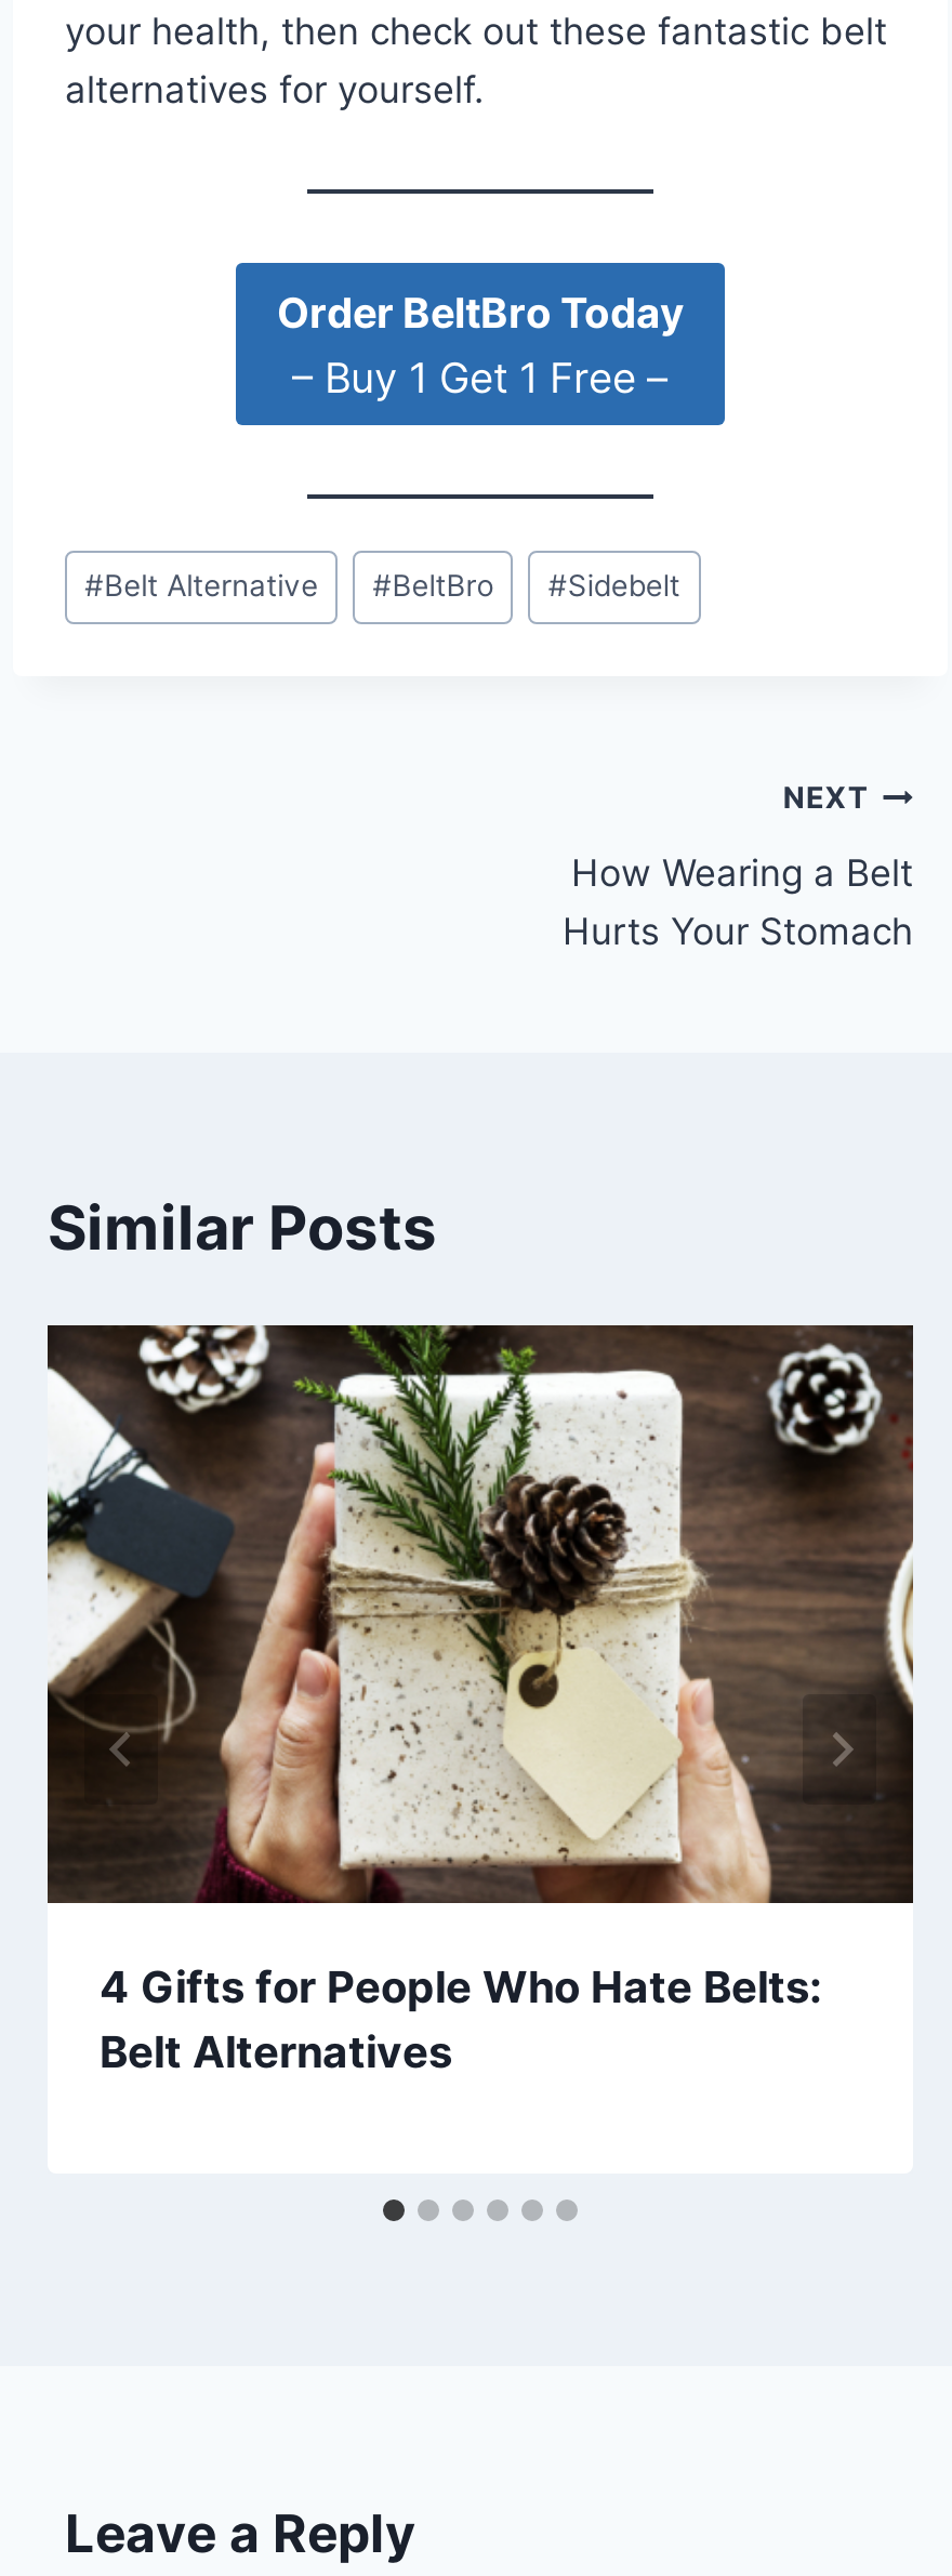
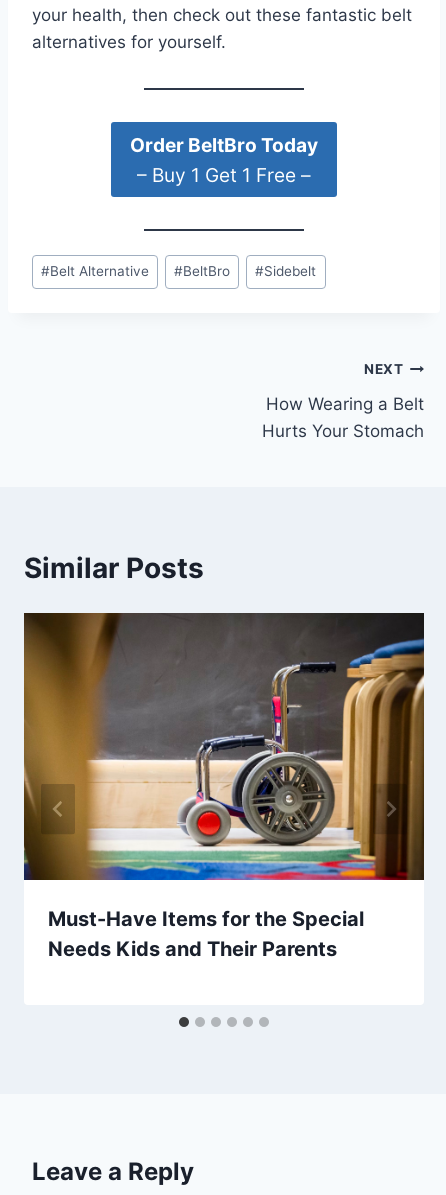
- [image]
- 4 Gifts for People Who Hate Belts:
- Belt Alternatives
+ [image]
+ Must-Have Items for the Special
+ Needs Kids and Their Parents
